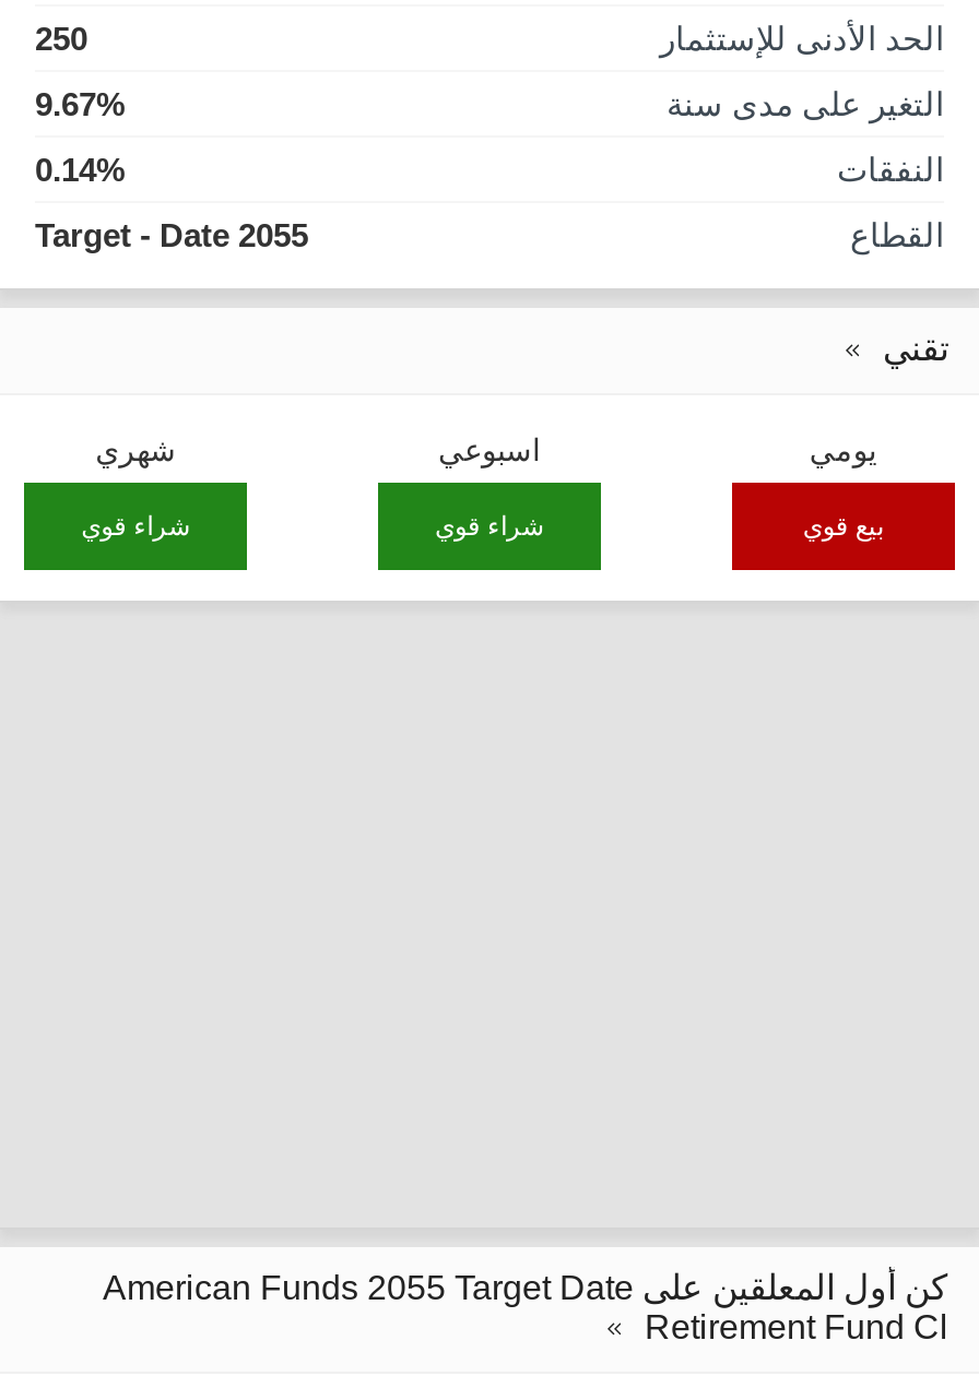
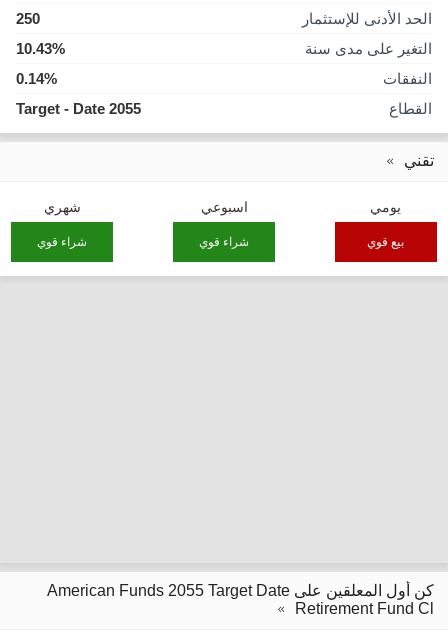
- 9.67%
+ 10.43%
